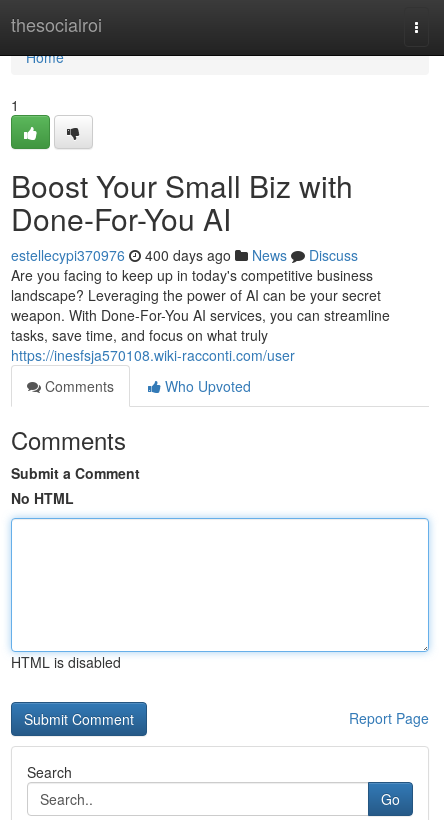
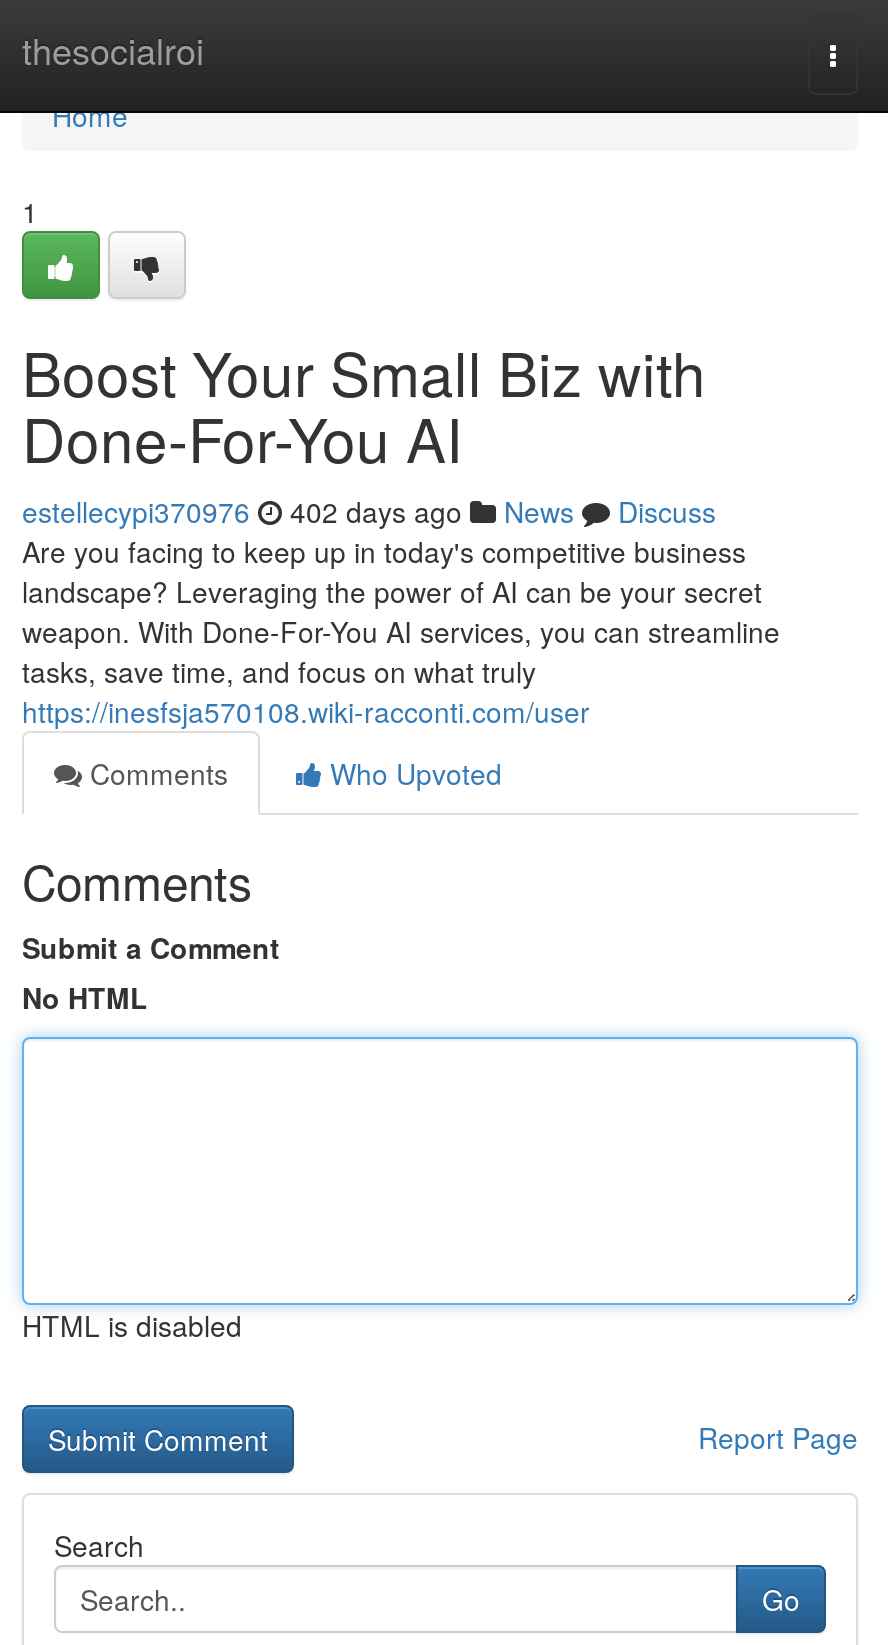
- estellecypi370976 400 days ago News Discuss
+ estellecypi370976 402 days ago News Discuss
